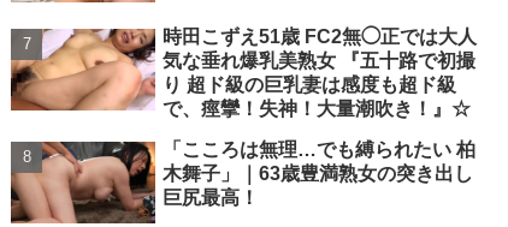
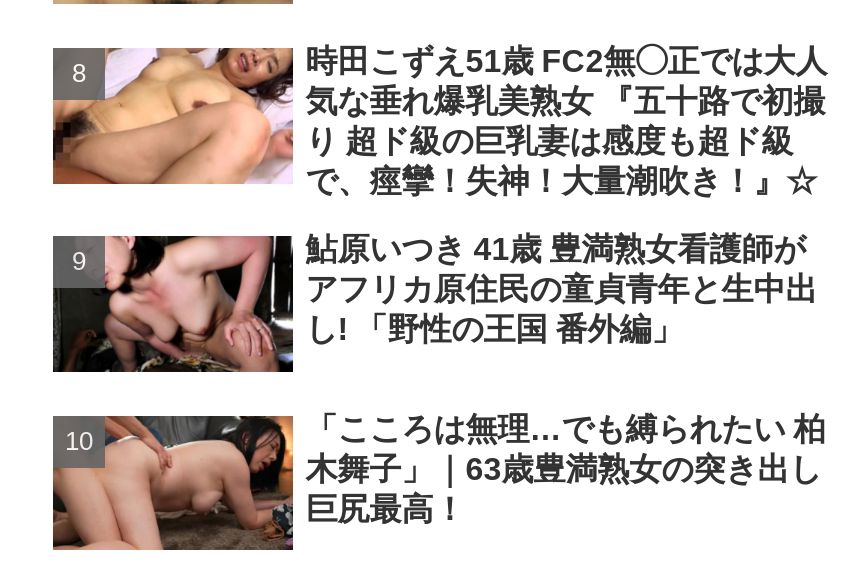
+ [image]
+ 鮎原いつき 41歳 豊満熟女看護師が
+ アフリカ原住民の童貞青年と生中出
+ し! 「野性の王国 番外編」
